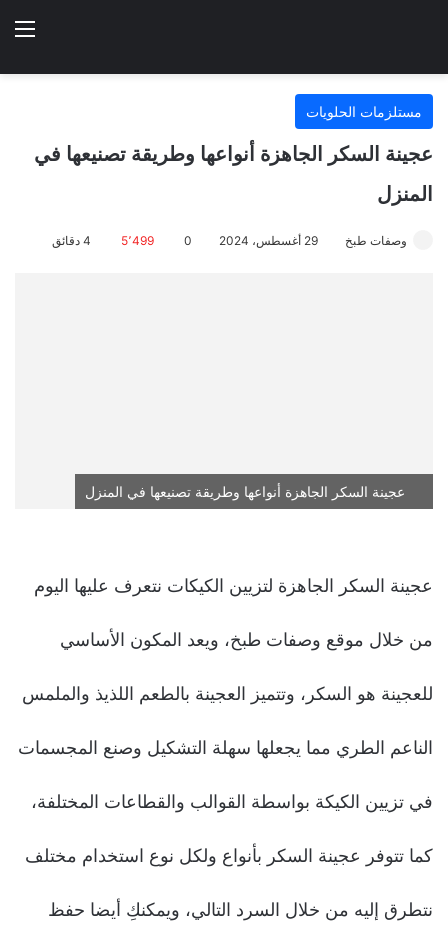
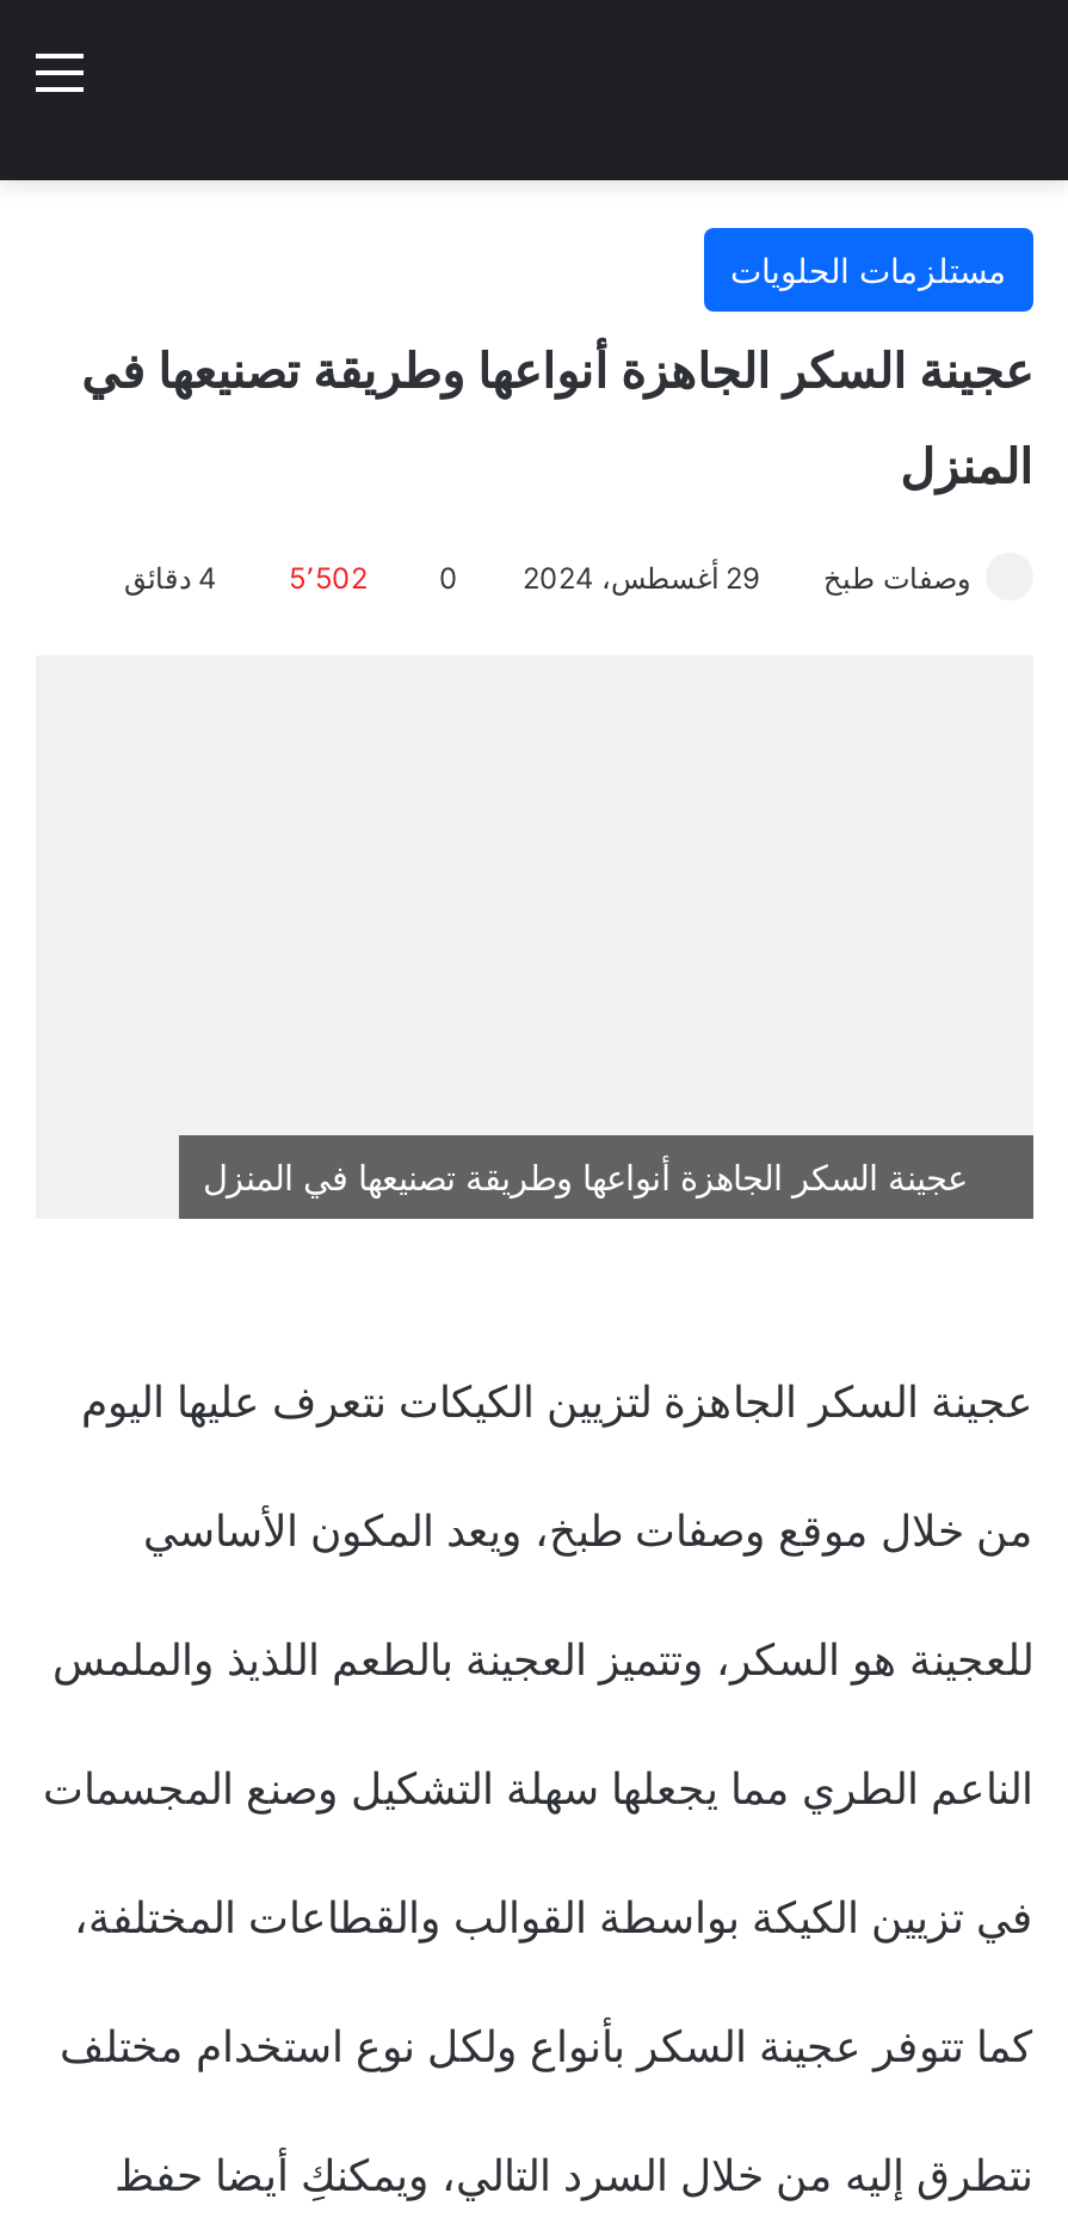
- 5٬499
+ 5٬502
